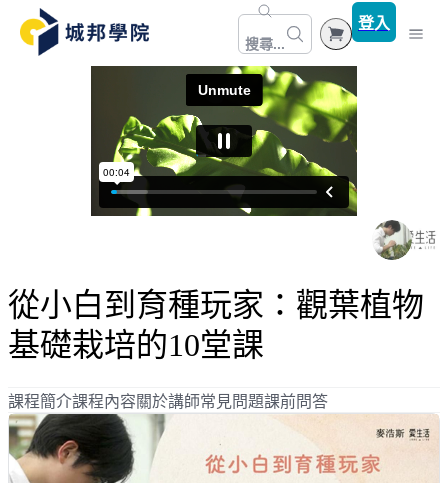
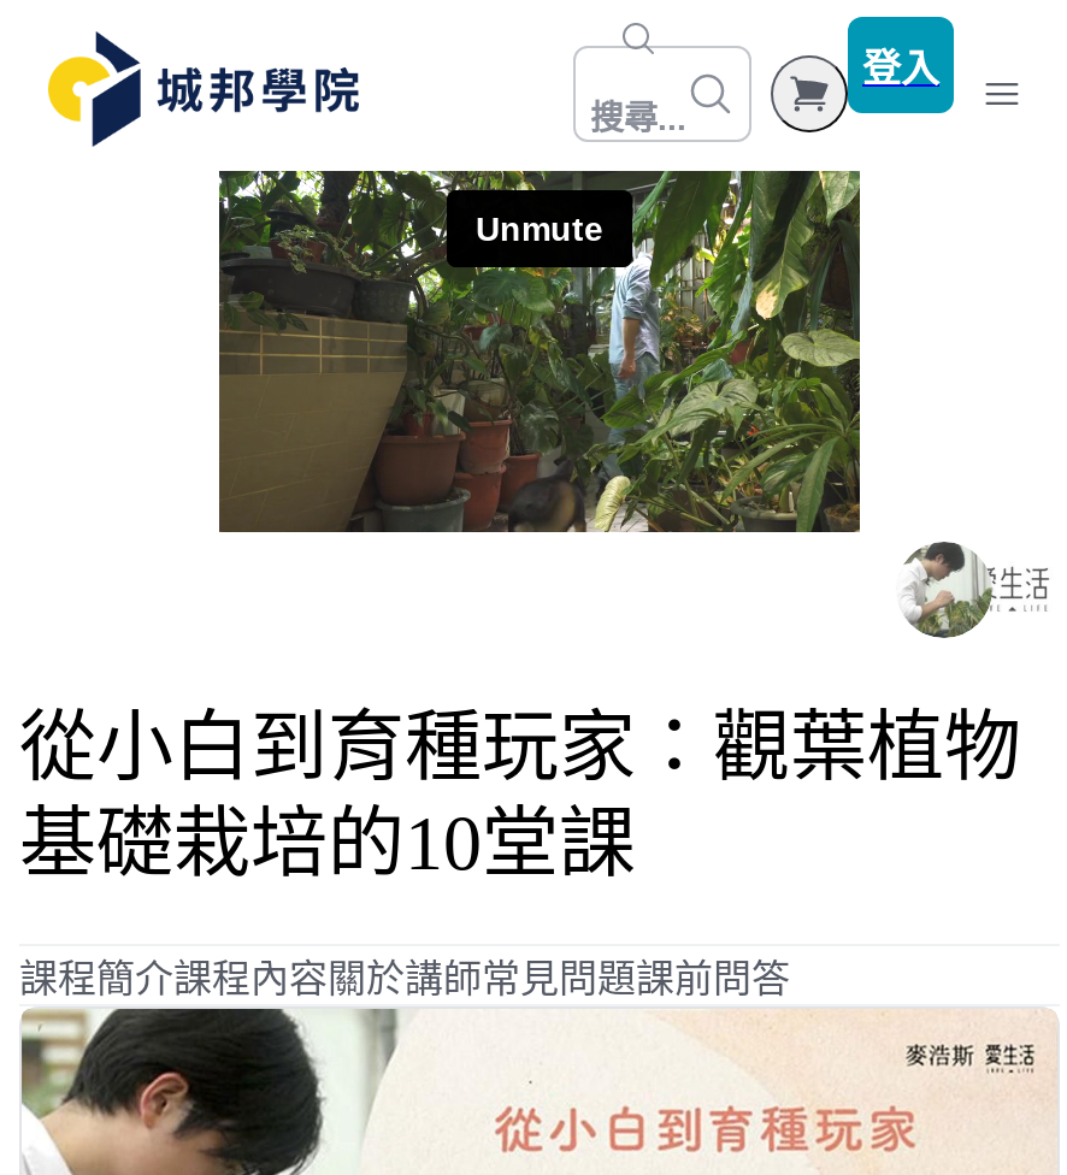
- [image]
+ [image]
